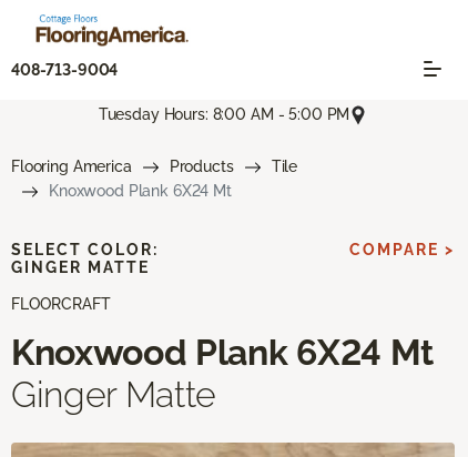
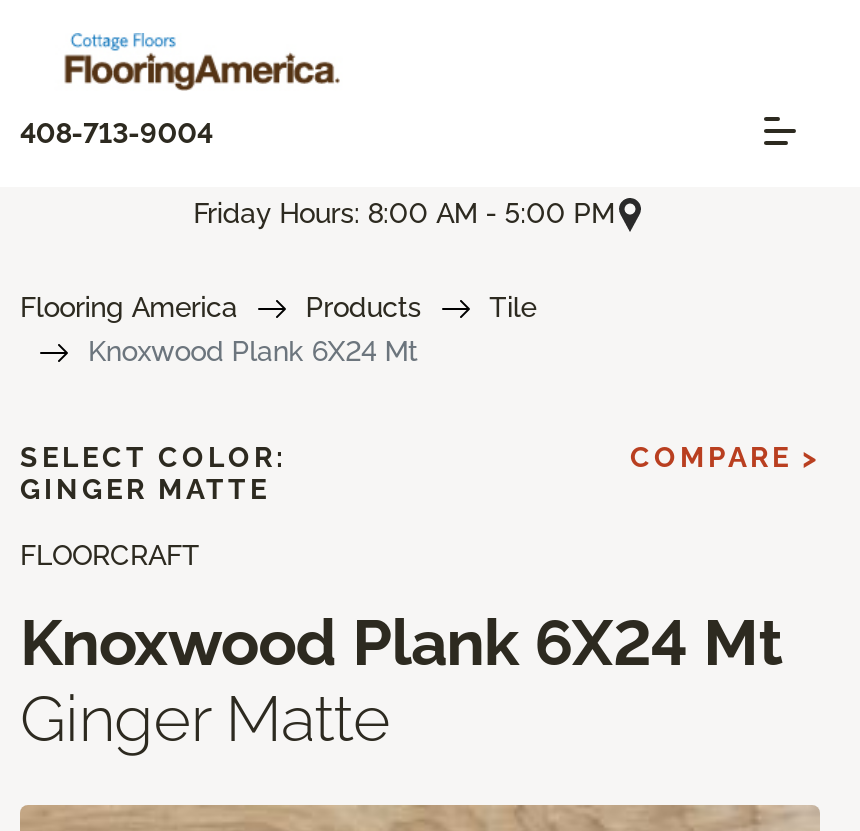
- Tuesday Hours: 8:00 AM - 5:00 PM
+ Friday Hours: 8:00 AM - 5:00 PM
